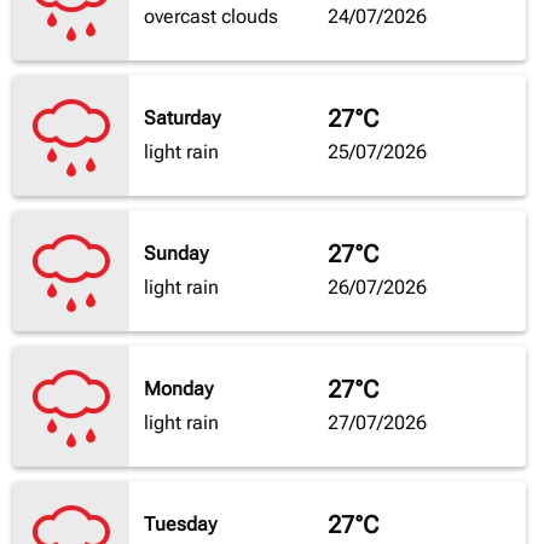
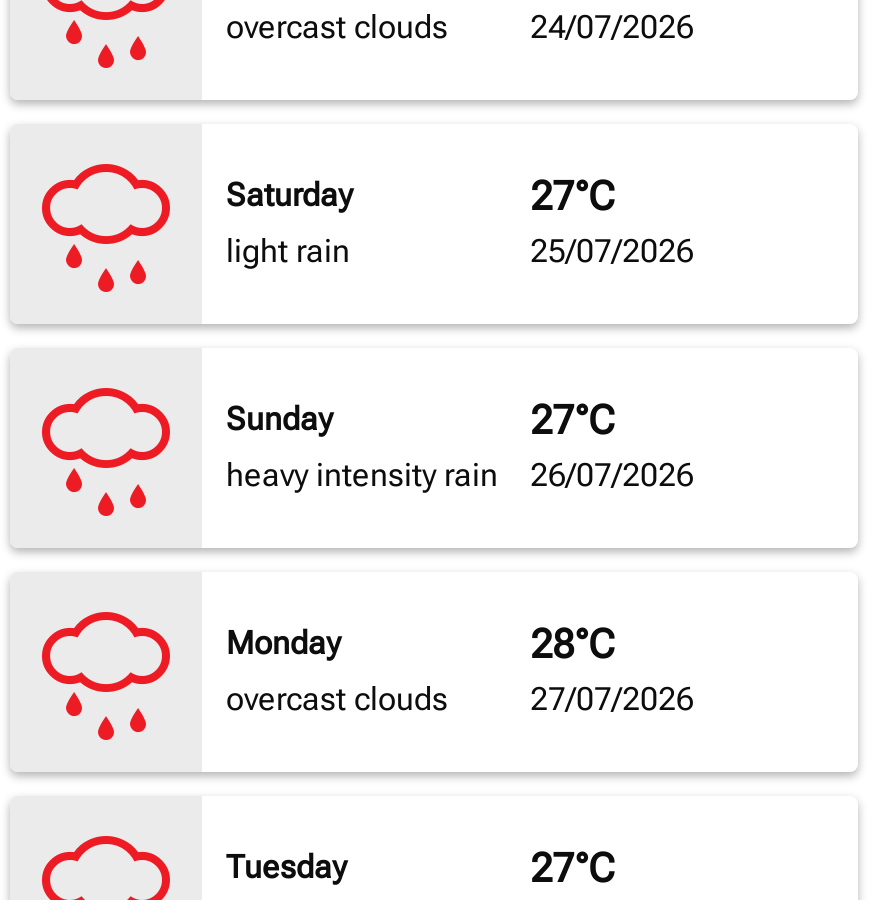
- light rain
+ heavy intensity rain

- 27°C
+ 28°C

- light rain
+ overcast clouds
